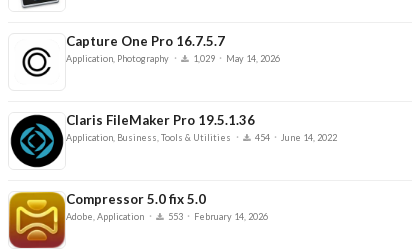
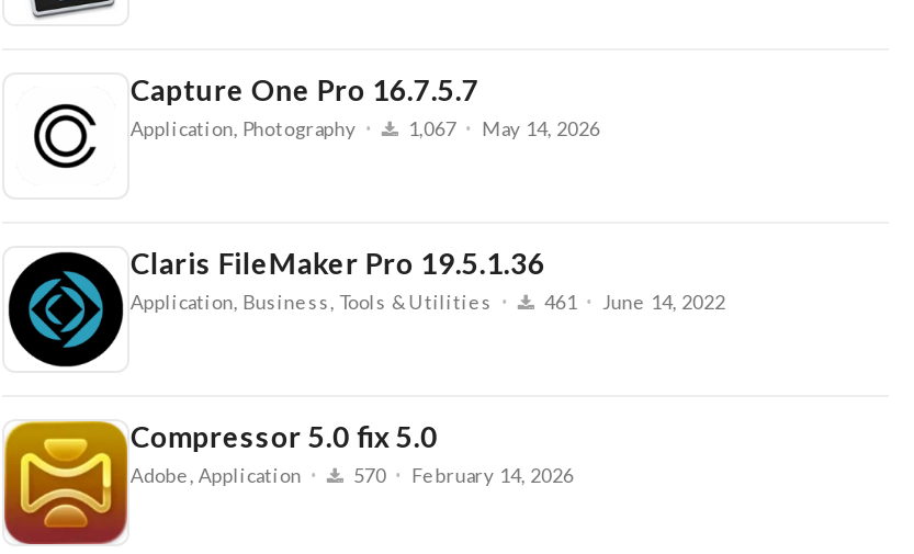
- Application, Photography · 1,029 · May 14, 2026
+ Application, Photography · 1,067 · May 14, 2026

- Application, Business, Tools & Utilities · 454 · June 14, 2022
+ Application, Business, Tools & Utilities · 461 · June 14, 2022

- Adobe, Application · 553 · February 14, 2026
+ Adobe, Application · 570 · February 14, 2026
